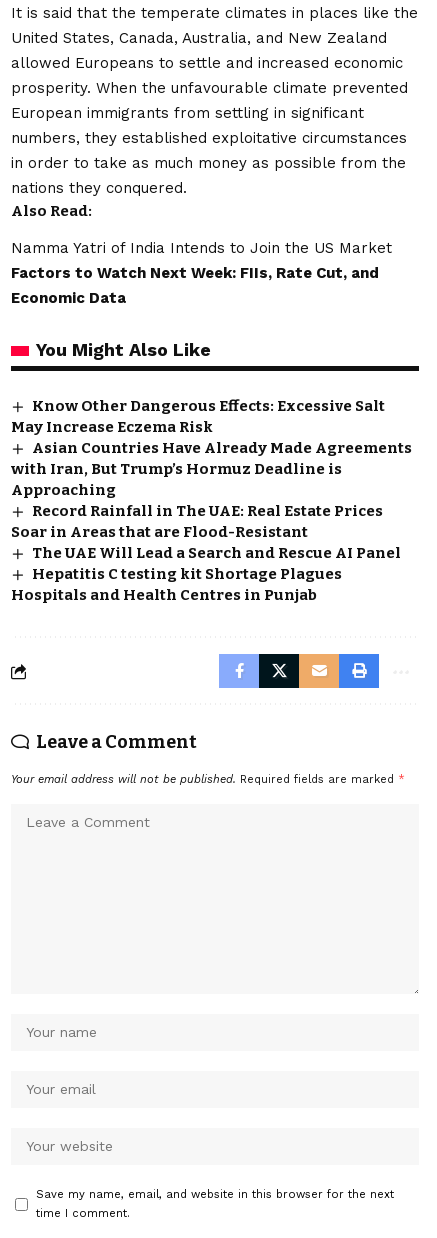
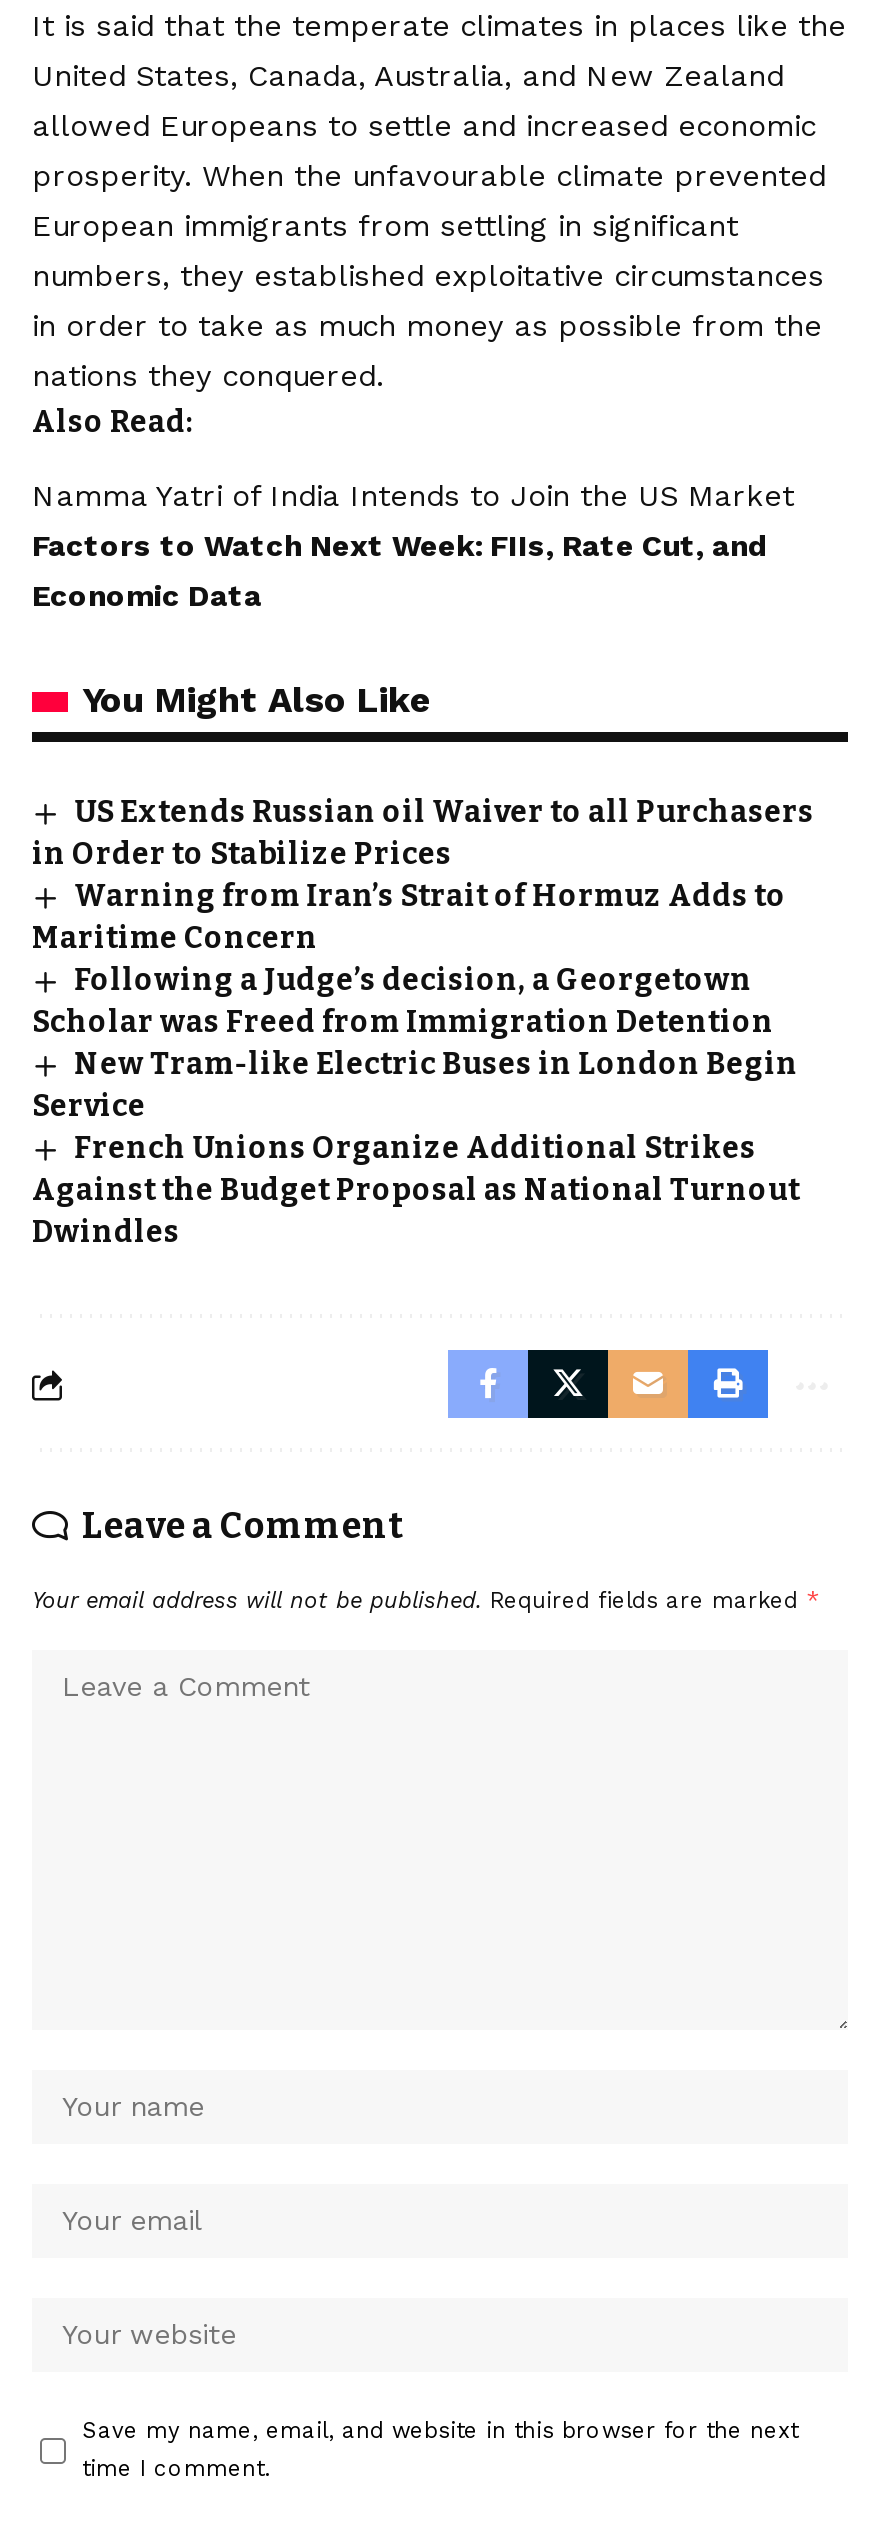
- Know Other Dangerous Effects: Excessive Salt
- May Increase Eczema Risk
- Asian Countries Have Already Made Agreements
- with Iran, But Trump’s Hormuz Deadline is
- Approaching
- Record Rainfall in The UAE: Real Estate Prices
- Soar in Areas that are Flood-Resistant
- The UAE Will Lead a Search and Rescue AI Panel
- Hepatitis C testing kit Shortage Plagues
- Hospitals and Health Centres in Punjab
+ US Extends Russian oil Waiver to all Purchasers
+ in Order to Stabilize Prices
+ Warning from Iran’s Strait of Hormuz Adds to
+ Maritime Concern
+ Following a Judge’s decision, a Georgetown
+ Scholar was Freed from Immigration Detention
+ New Tram-like Electric Buses in London Begin
+ Service
+ French Unions Organize Additional Strikes
+ Against the Budget Proposal as National Turnout
+ Dwindles
